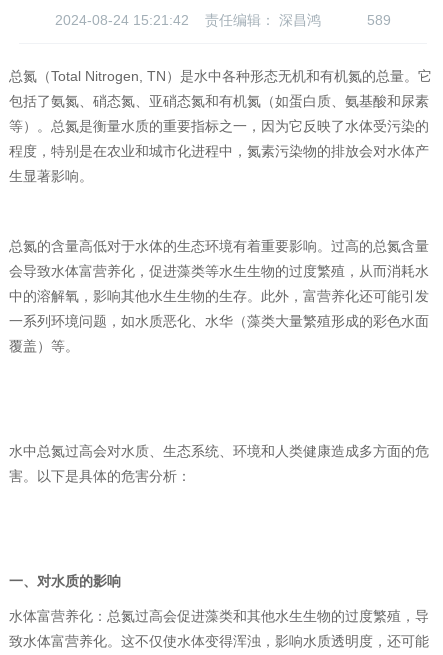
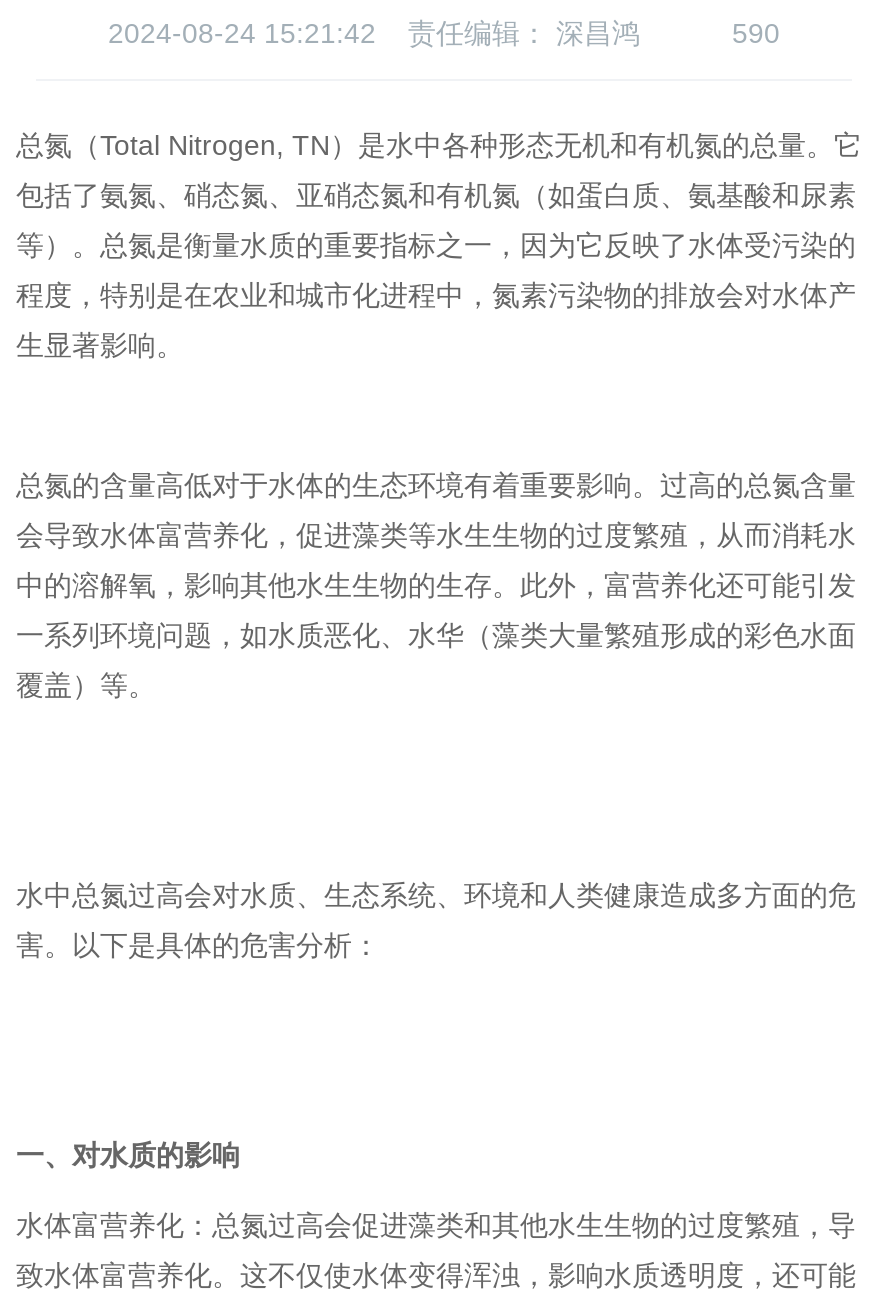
- 589
+ 590
